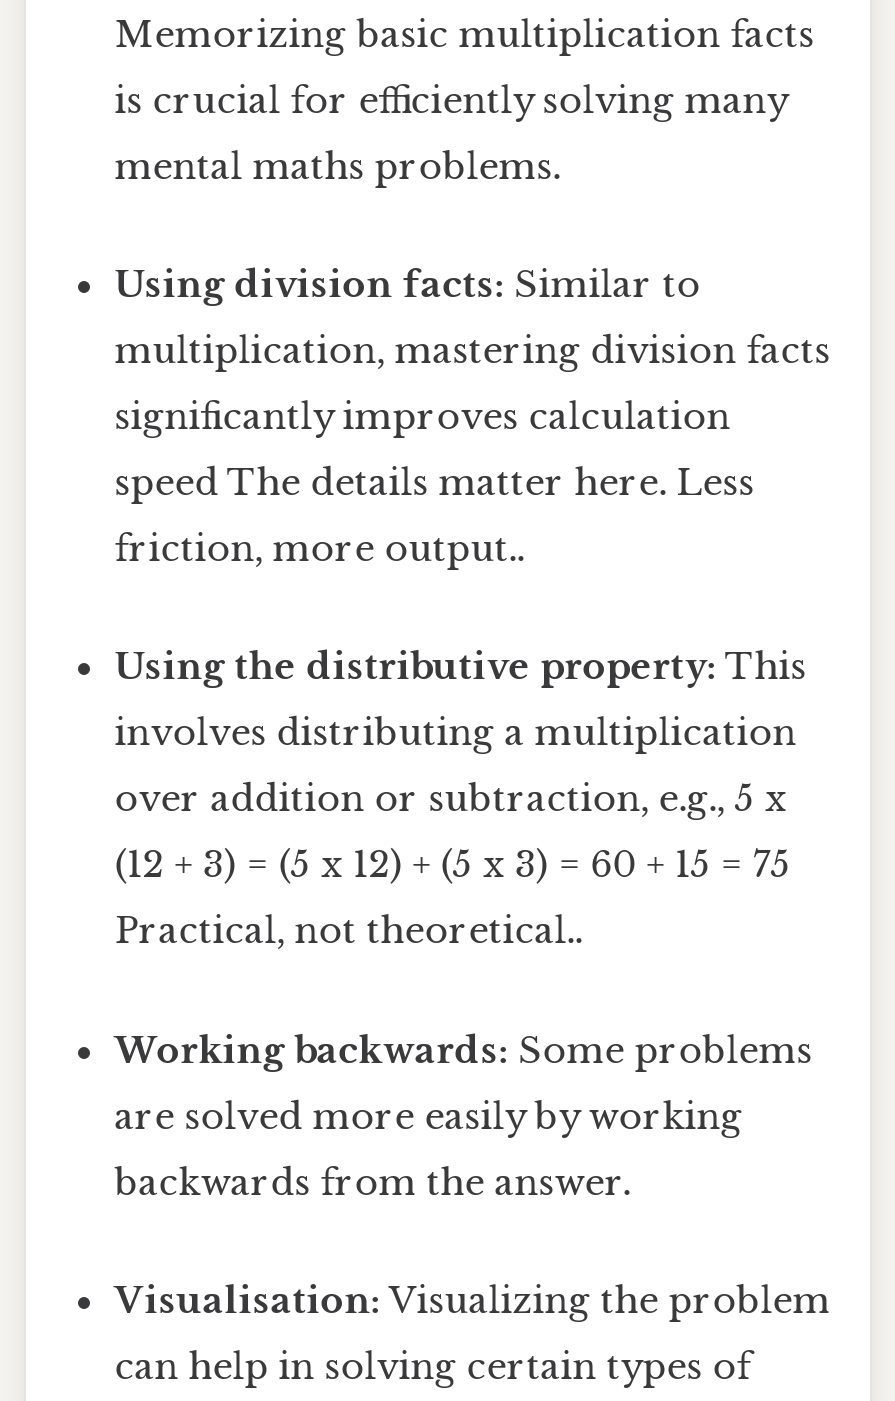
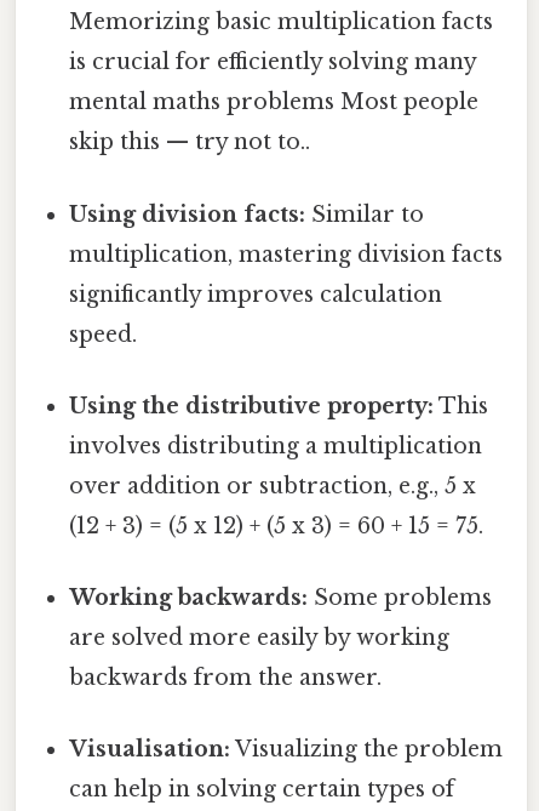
- mental maths problems.
+ mental maths problems Most people
+ skip this — try not to..

moved down: Using division facts: Similar to | multiplication, mastering division facts | significantly improves calculation

- speed The details matter here. Less
- friction, more output..
+ speed.

- (12 + 3) = (5 x 12) + (5 x 3) = 60 + 15 = 75
- Practical, not theoretical..
+ (12 + 3) = (5 x 12) + (5 x 3) = 60 + 15 = 75.
